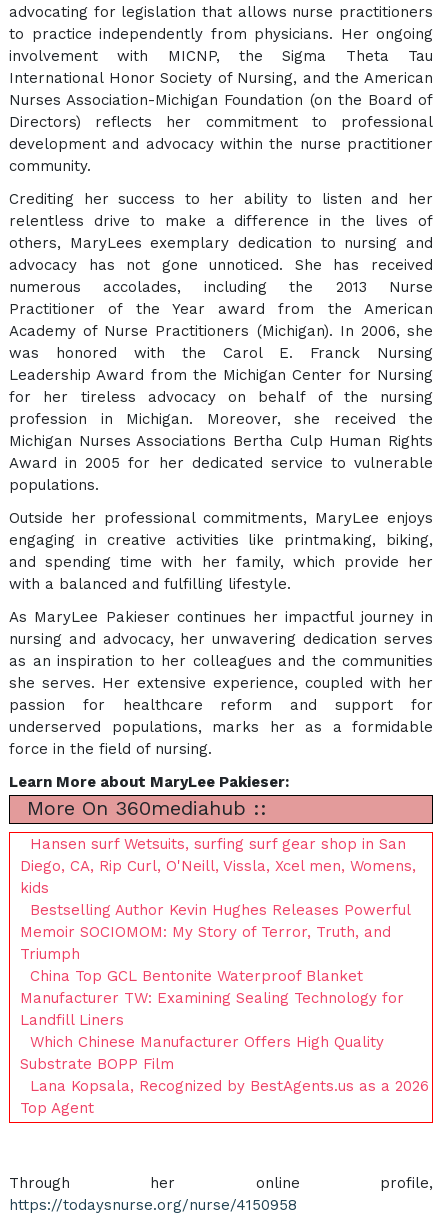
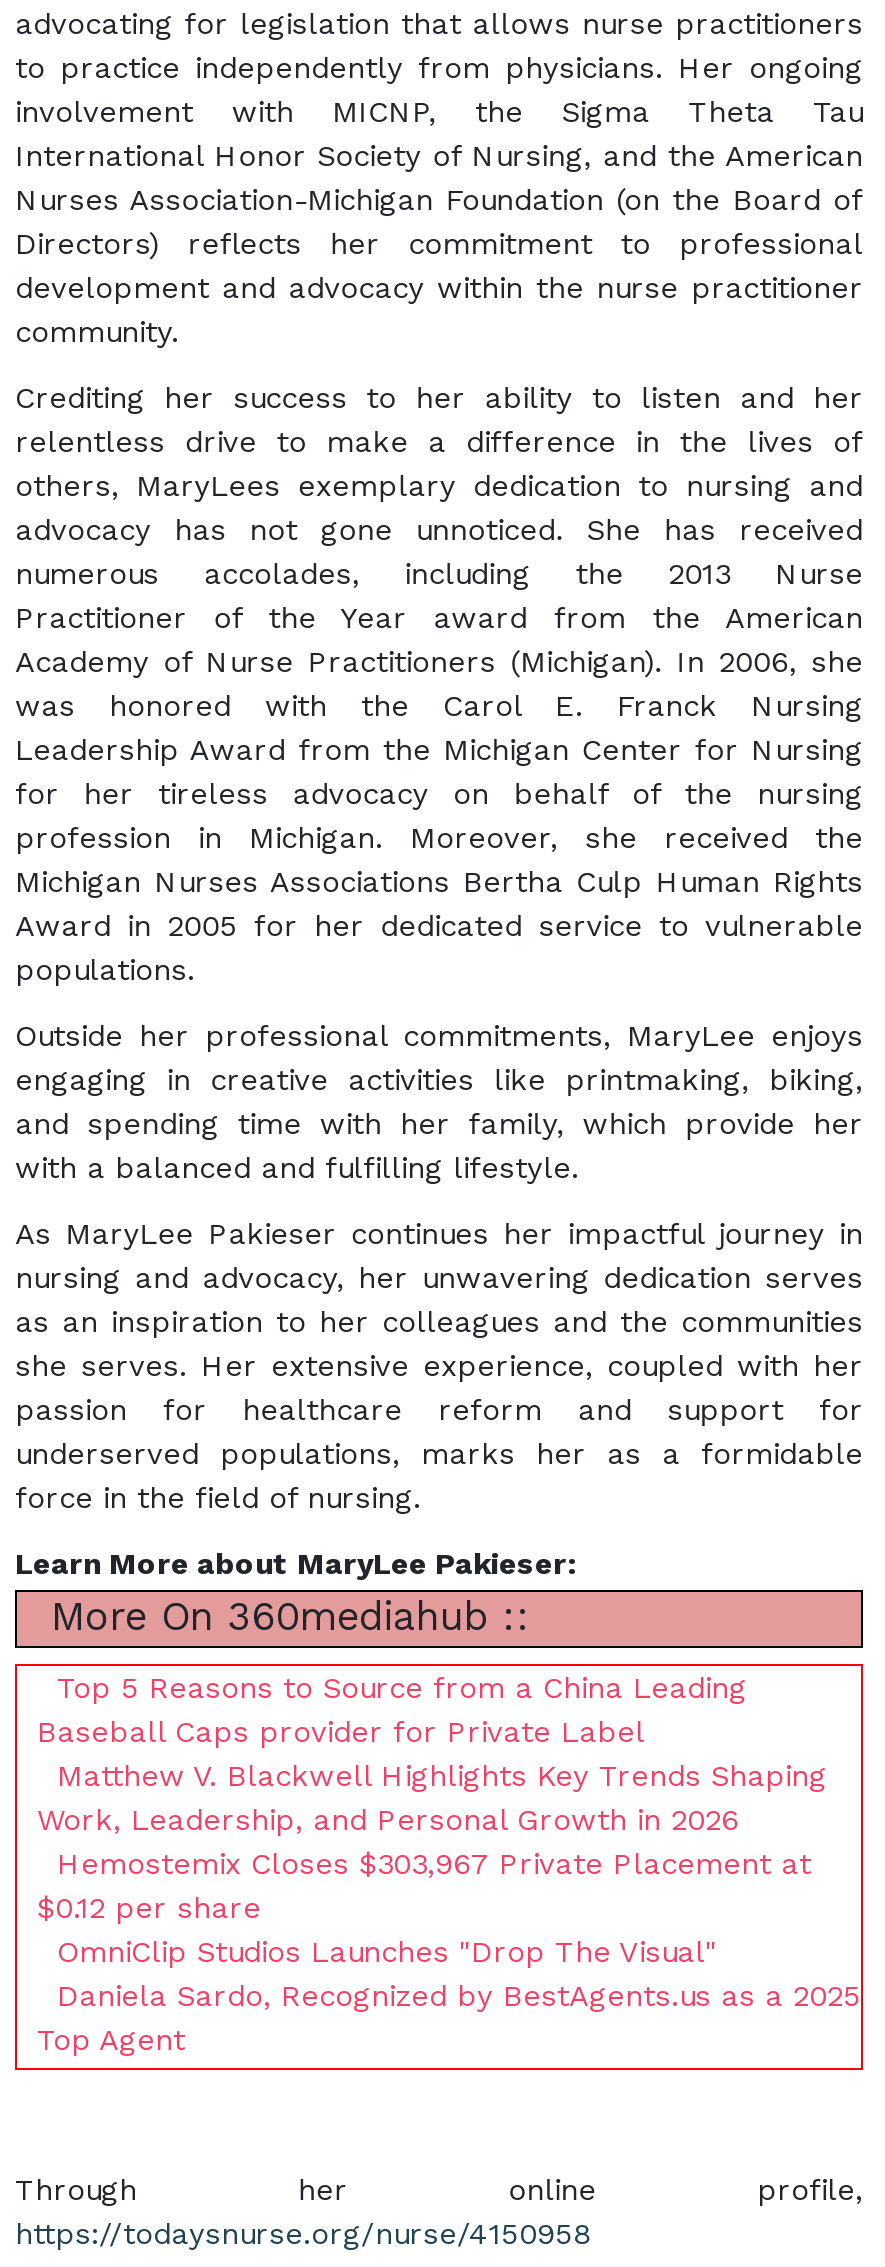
- Hansen surf Wetsuits, surfing surf gear shop in San
- Diego, CA, Rip Curl, O'Neill, Vissla, Xcel men, Womens,
- kids
- Bestselling Author Kevin Hughes Releases Powerful
- Memoir SOCIOMOM: My Story of Terror, Truth, and
- Triumph
- China Top GCL Bentonite Waterproof Blanket
- Manufacturer TW: Examining Sealing Technology for
- Landfill Liners
- Which Chinese Manufacturer Offers High Quality
- Substrate BOPP Film
- Lana Kopsala, Recognized by BestAgents.us as a 2026
+ Top 5 Reasons to Source from a China Leading
+ Baseball Caps provider for Private Label
+ Matthew V. Blackwell Highlights Key Trends Shaping
+ Work, Leadership, and Personal Growth in 2026
+ Hemostemix Closes $303,967 Private Placement at
+ $0.12 per share
+ OmniClip Studios Launches "Drop The Visual"
+ Daniela Sardo, Recognized by BestAgents.us as a 2025
